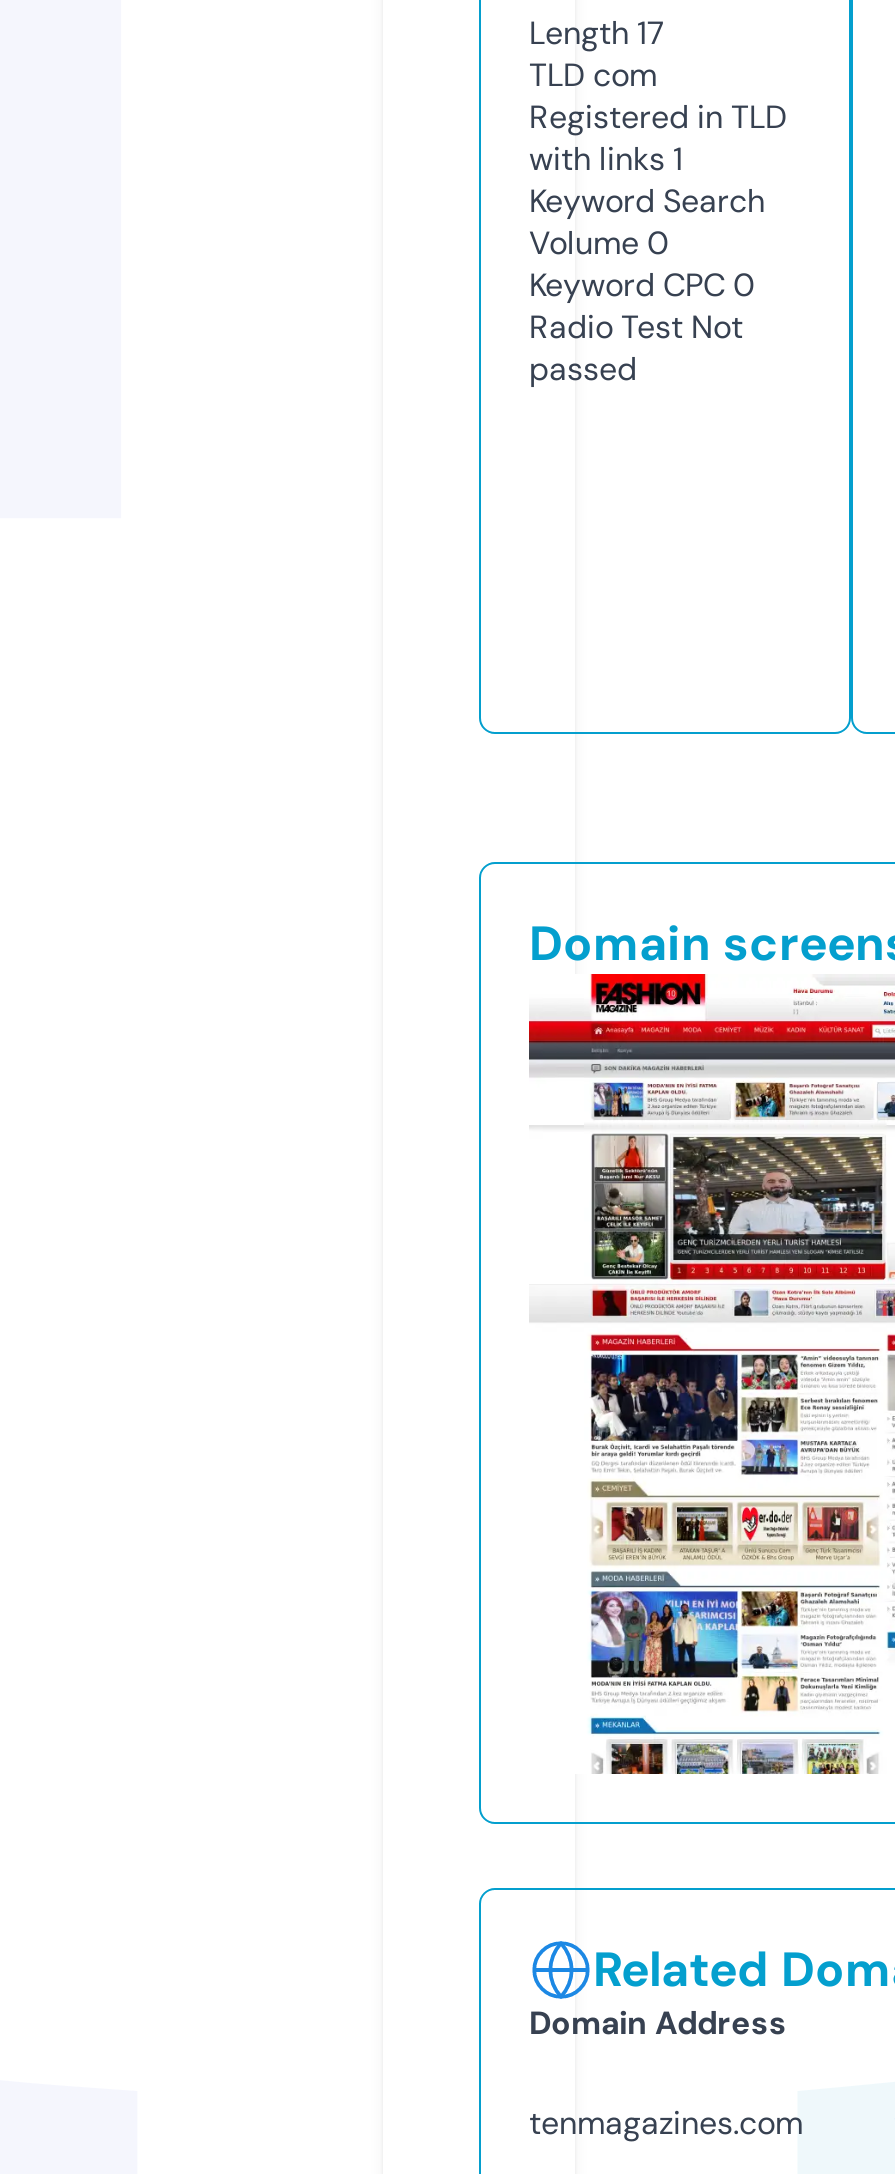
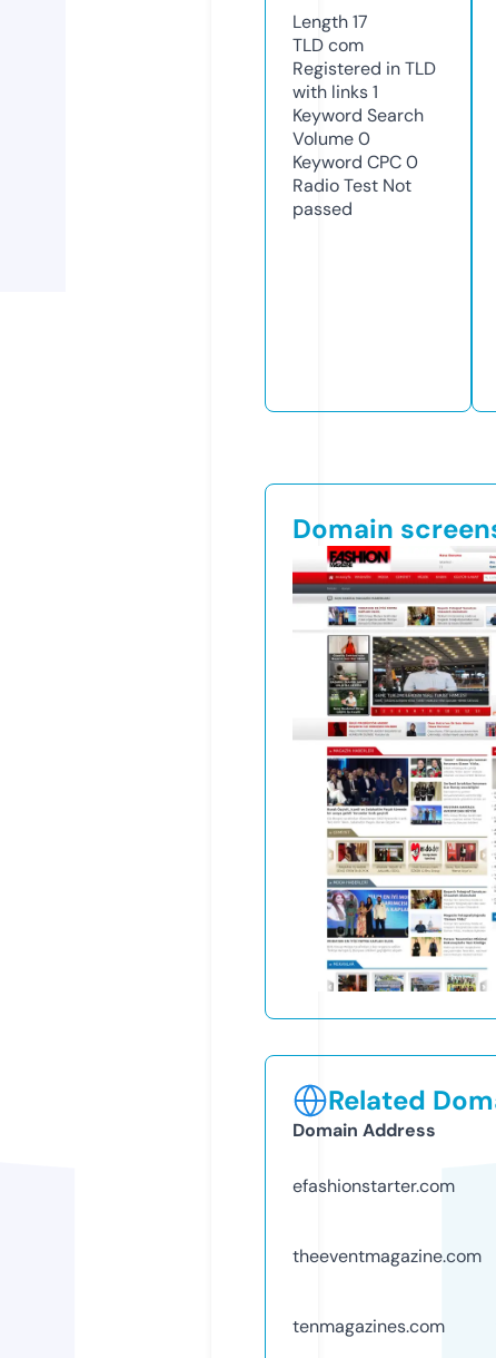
+ efashionstarter.com
+ theeventmagazine.com
